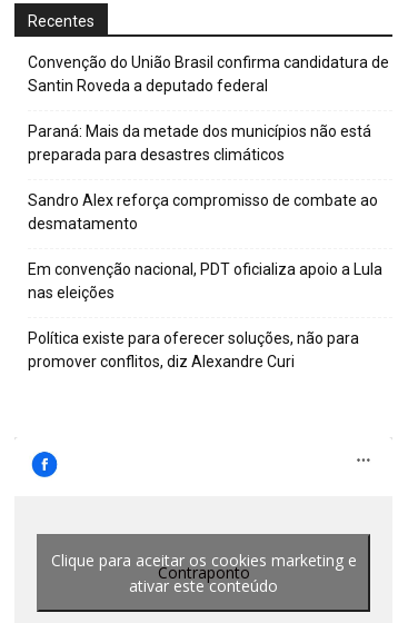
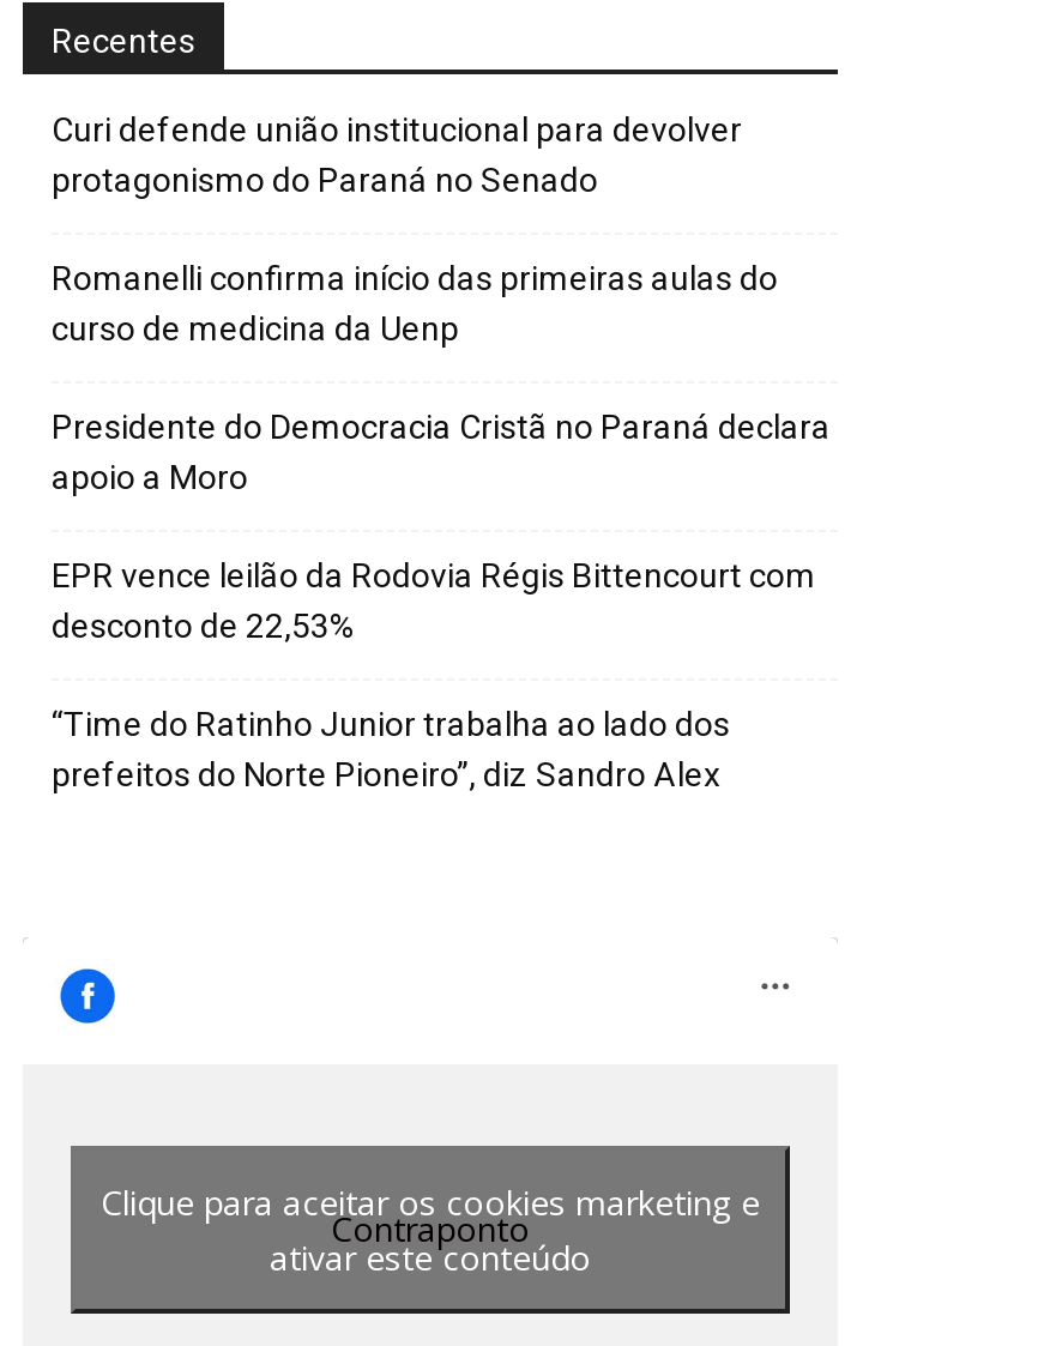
- Convenção do União Brasil confirma candidatura de
- Santin Roveda a deputado federal
+ Curi defende união institucional para devolver
+ protagonismo do Paraná no Senado

- Paraná: Mais da metade dos municípios não está
- preparada para desastres climáticos
+ Romanelli confirma início das primeiras aulas do
+ curso de medicina da Uenp

- Sandro Alex reforça compromisso de combate ao
- desmatamento
+ Presidente do Democracia Cristã no Paraná declara
+ apoio a Moro

- Em convenção nacional, PDT oficializa apoio a Lula
- nas eleições
+ EPR vence leilão da Rodovia Régis Bittencourt com
+ desconto de 22,53%

- Política existe para oferecer soluções, não para
- promover conflitos, diz Alexandre Curi
+ “Time do Ratinho Junior trabalha ao lado dos
+ prefeitos do Norte Pioneiro”, diz Sandro Alex
